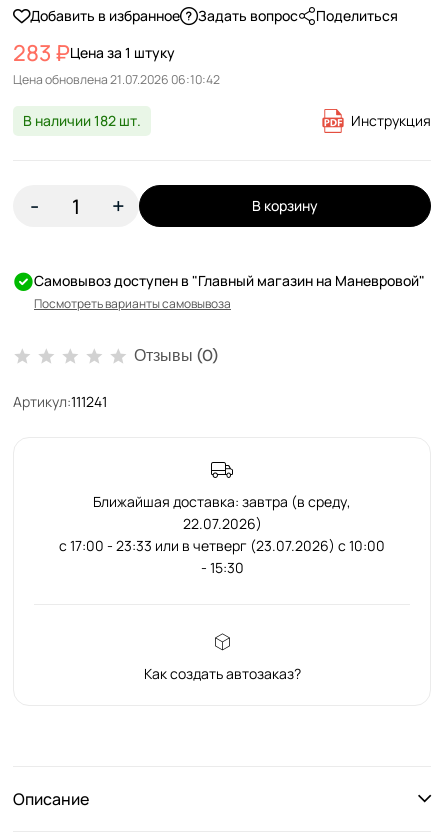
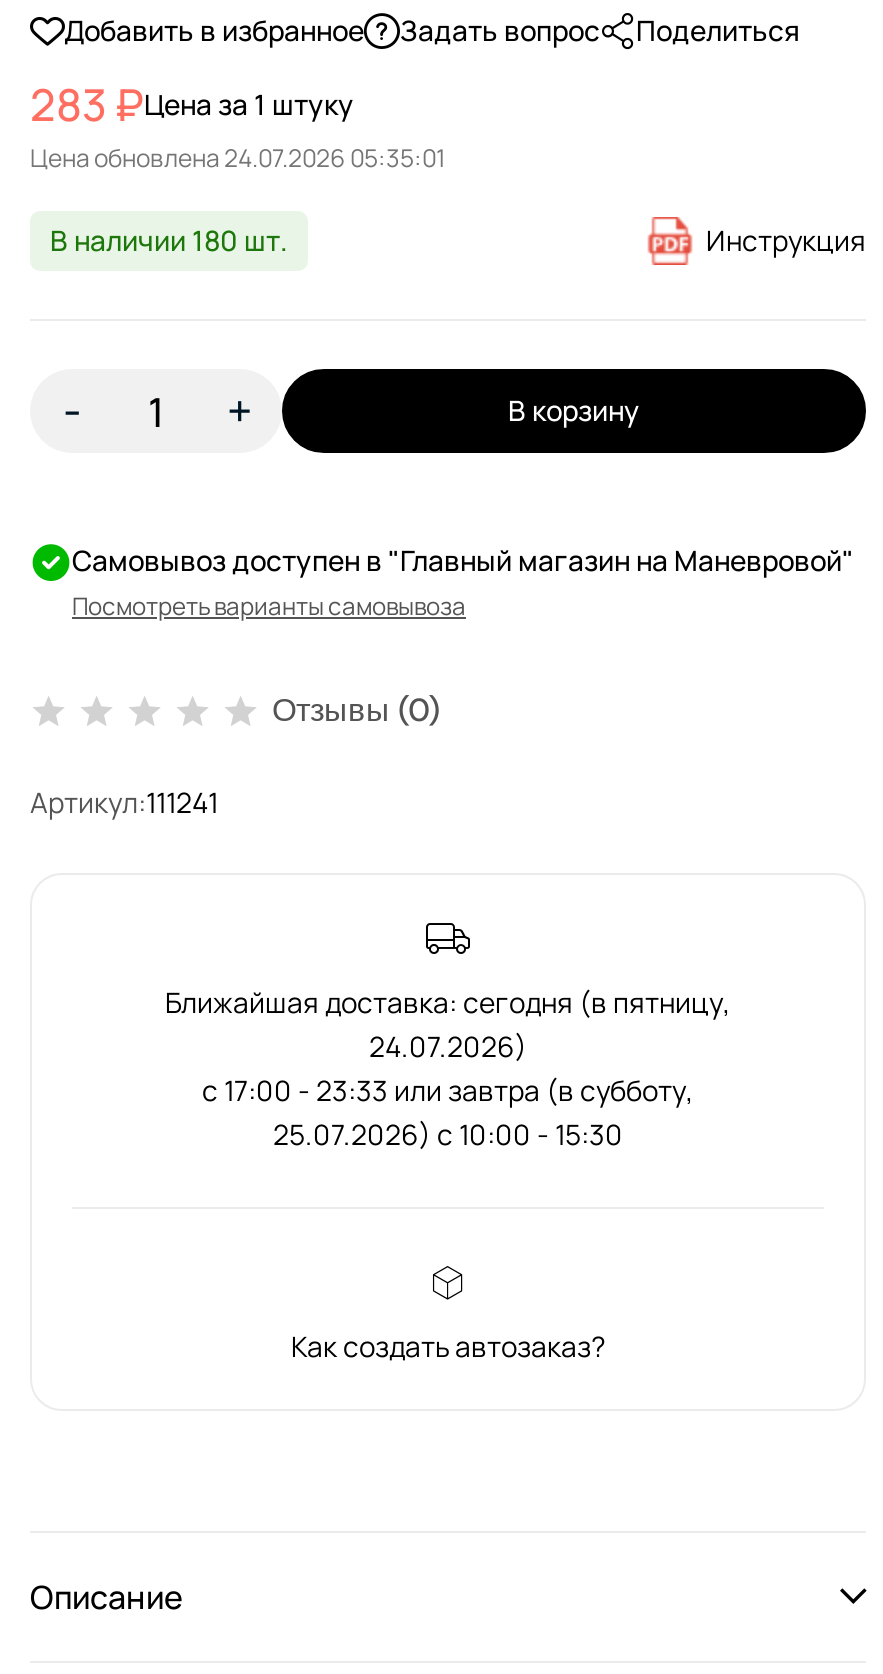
- В наличии 182 шт.
+ В наличии 180 шт.

- Ближайшая доставка: завтра (в среду,
- 22.07.2026)
- с 17:00 - 23:33 или в четверг (23.07.2026) с 10:00
- - 15:30
+ Ближайшая доставка: сегодня (в пятницу,
+ 24.07.2026)
+ с 17:00 - 23:33 или завтра (в субботу,
+ 25.07.2026) с 10:00 - 15:30
